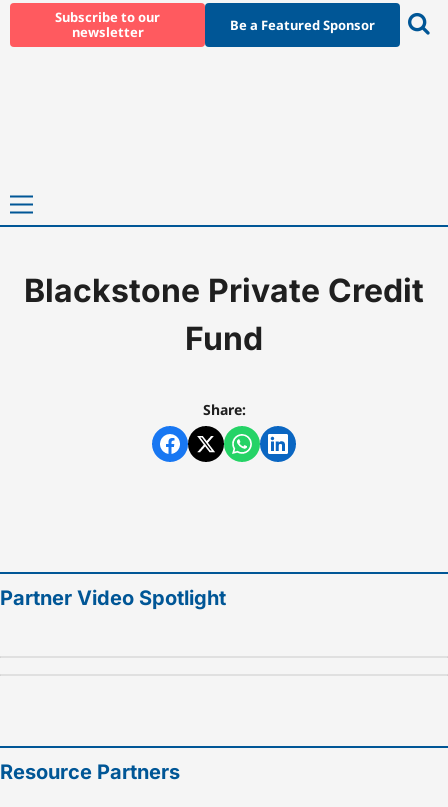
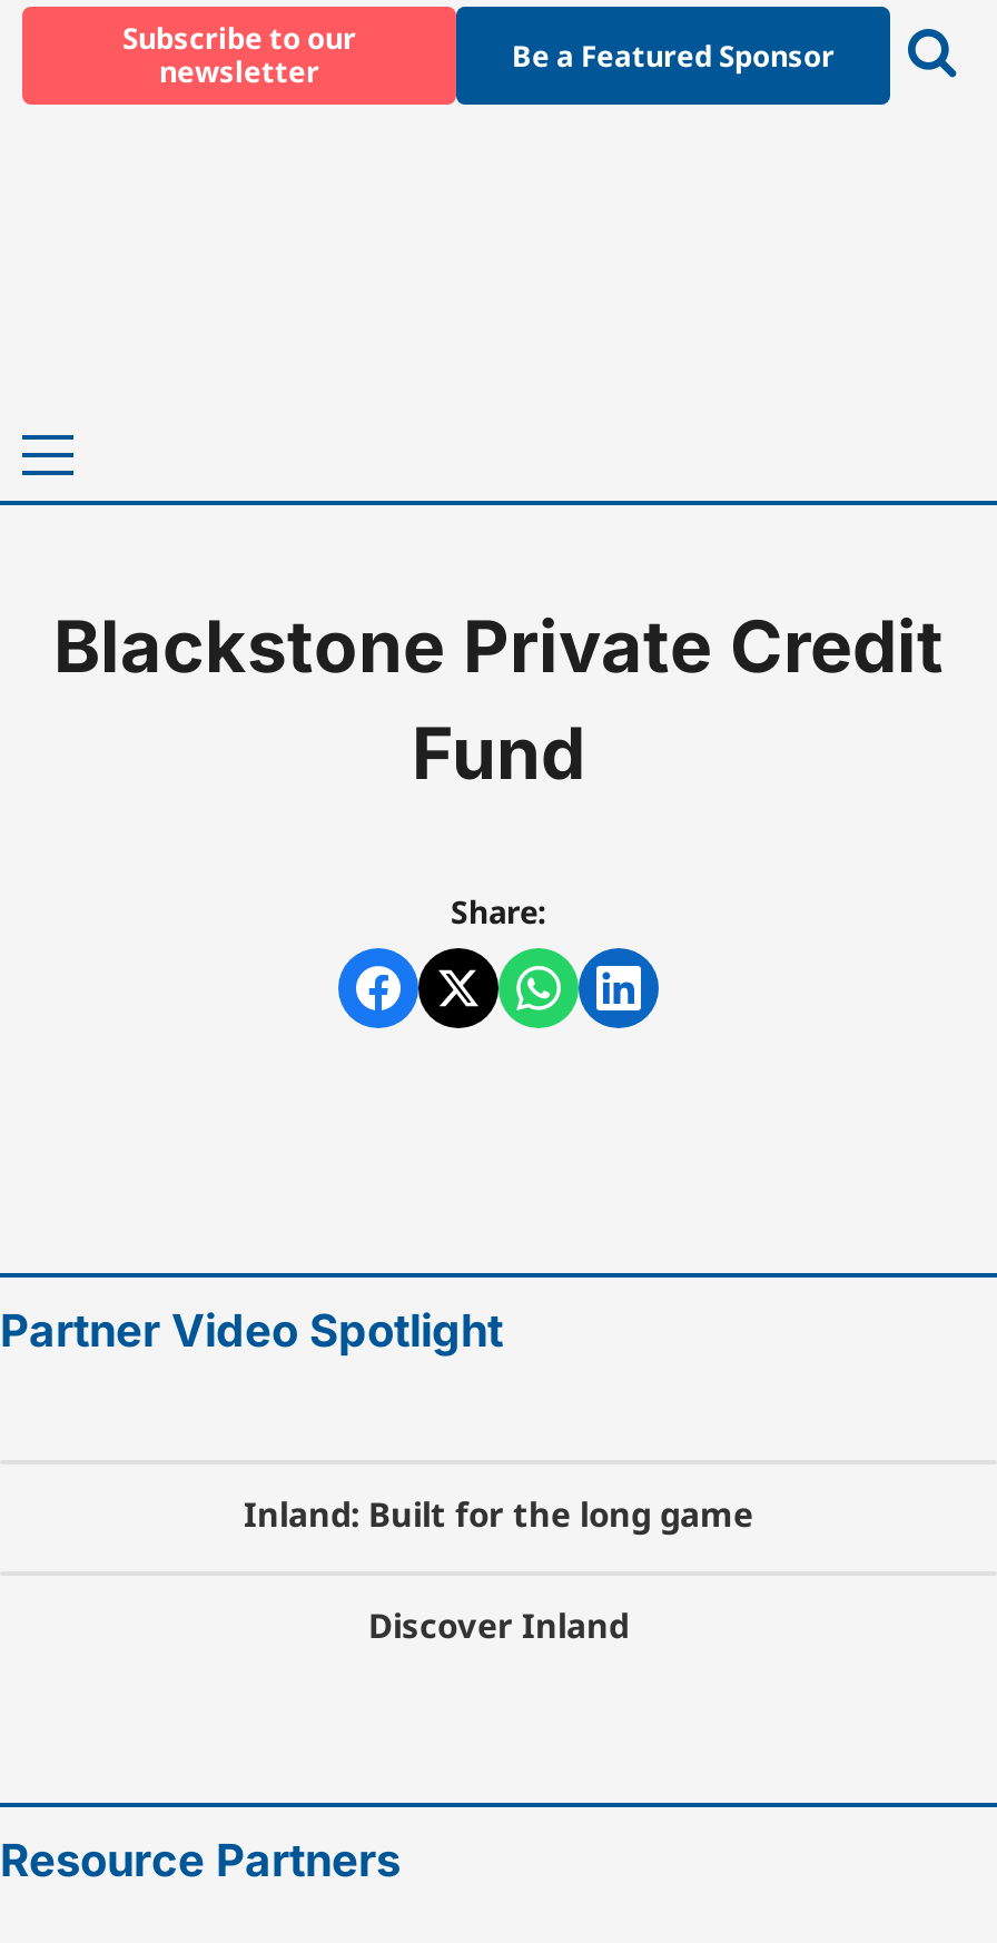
+ Inland: Built for the long game
+ Discover Inland
